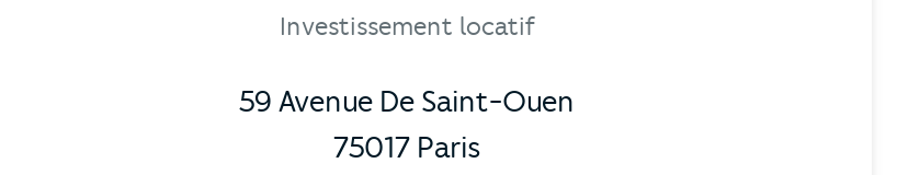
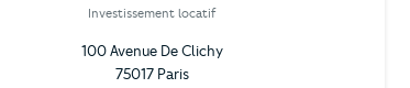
- 59 Avenue De Saint-Ouen
+ 100 Avenue De Clichy
